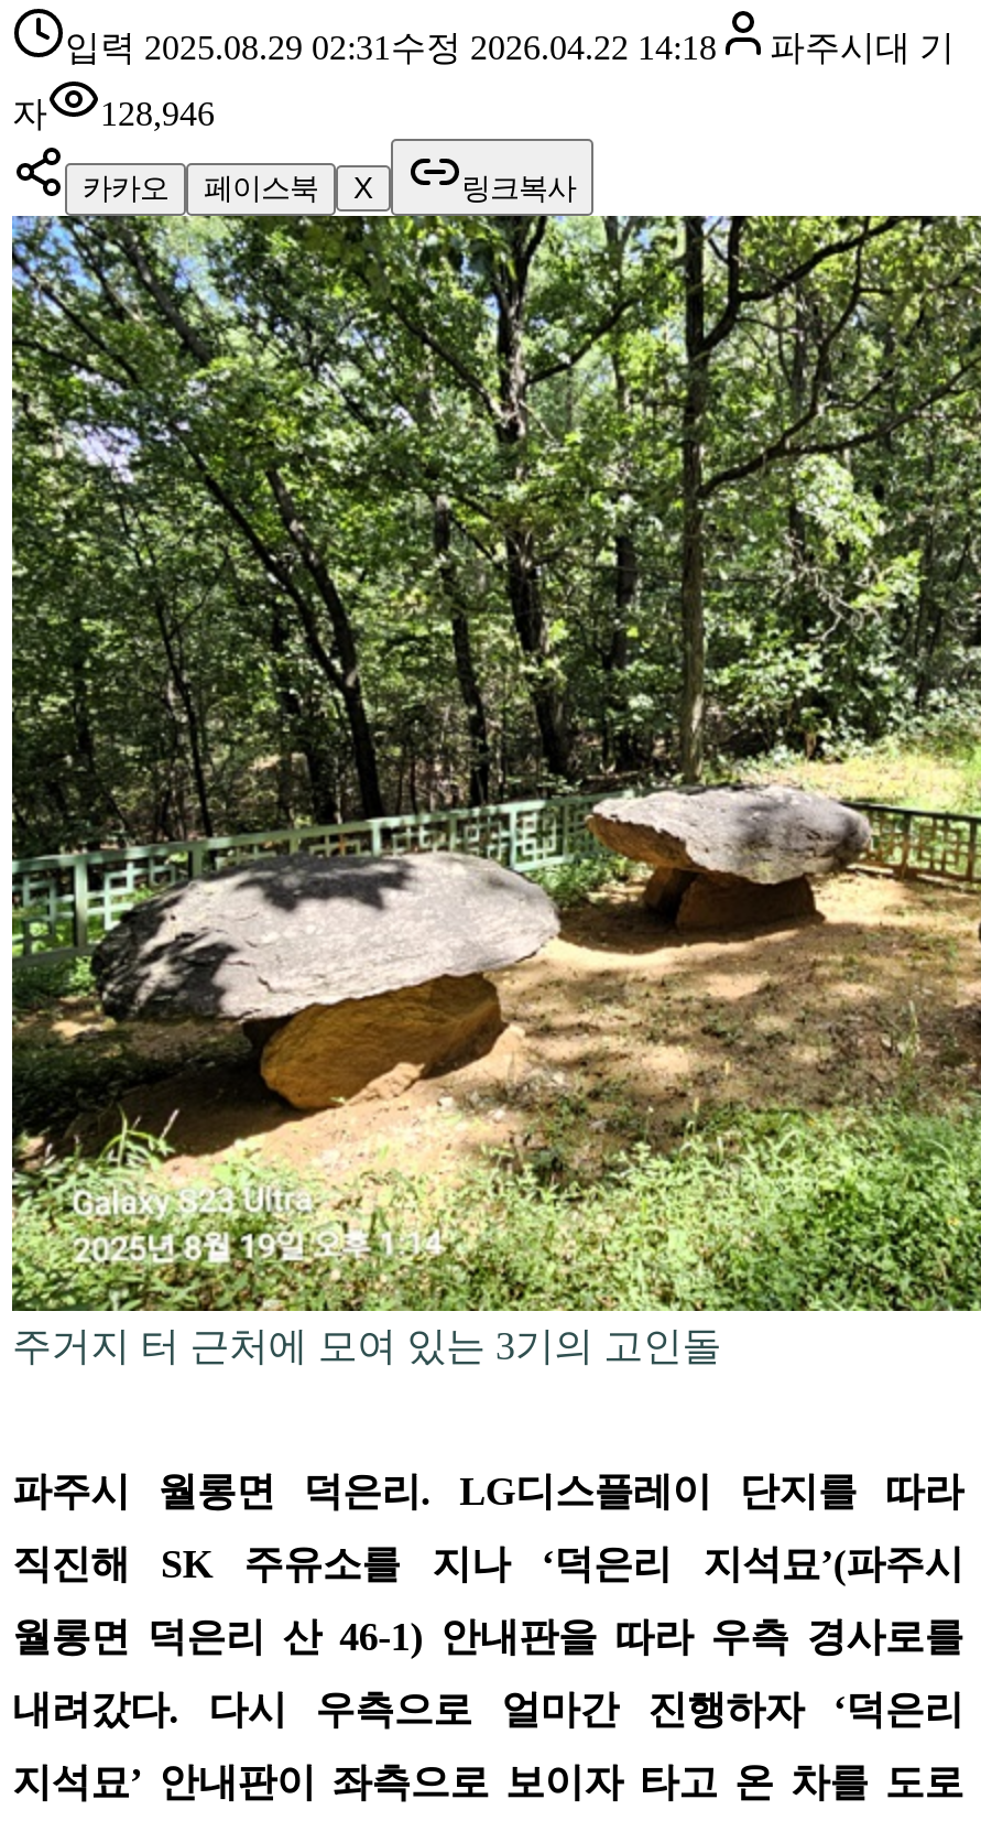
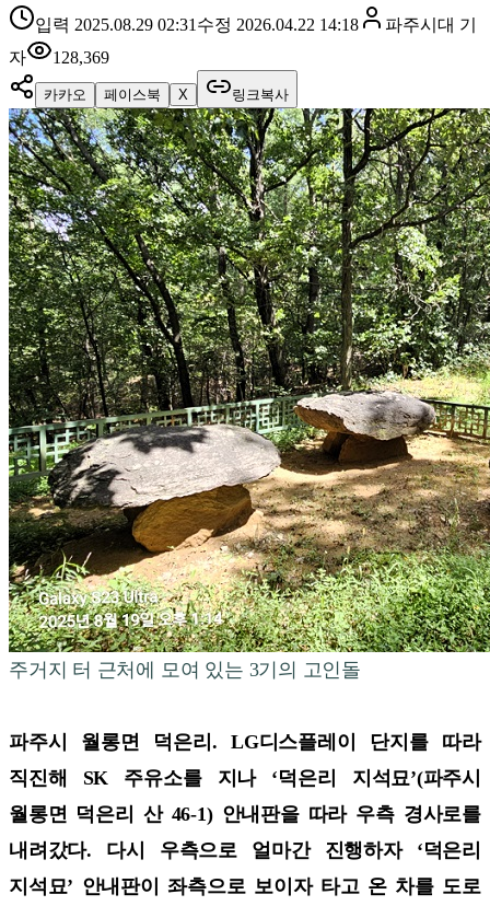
- 자 128,946
+ 자 128,369
